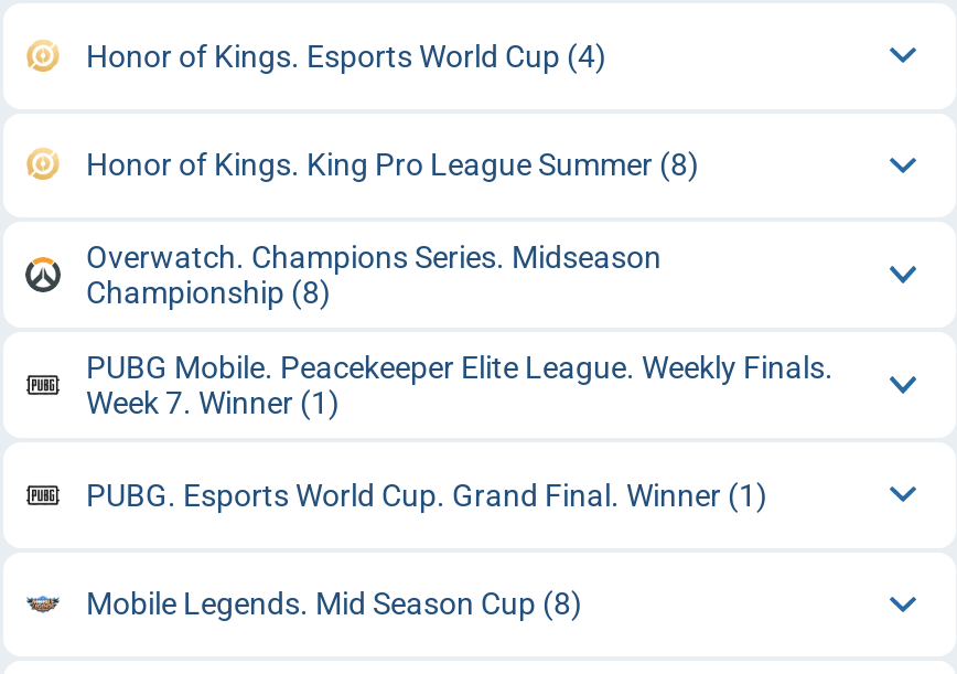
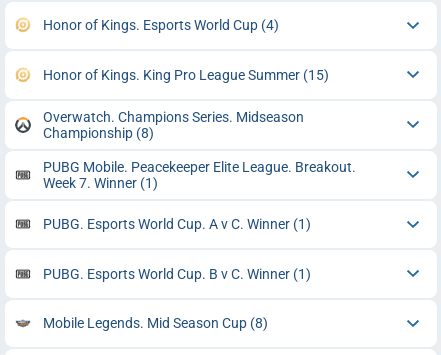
- Honor of Kings. King Pro League Summer (8)
+ Honor of Kings. King Pro League Summer (15)

- PUBG Mobile. Peacekeeper Elite League. Weekly Finals.
+ PUBG Mobile. Peacekeeper Elite League. Breakout.

- PUBG. Esports World Cup. Grand Final. Winner (1)
+ PUBG. Esports World Cup. A v C. Winner (1)
+ PUBG. Esports World Cup. B v C. Winner (1)
